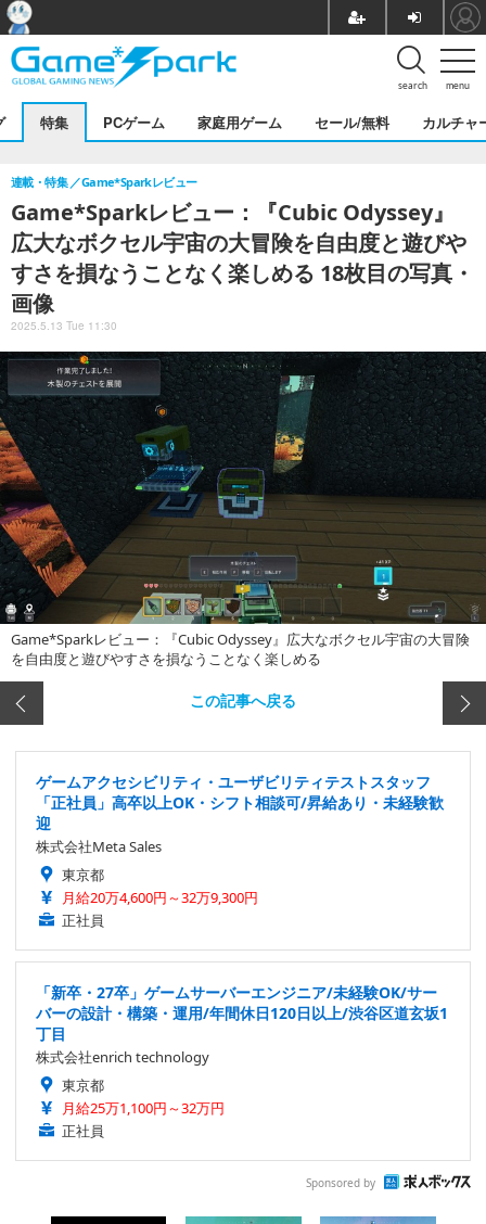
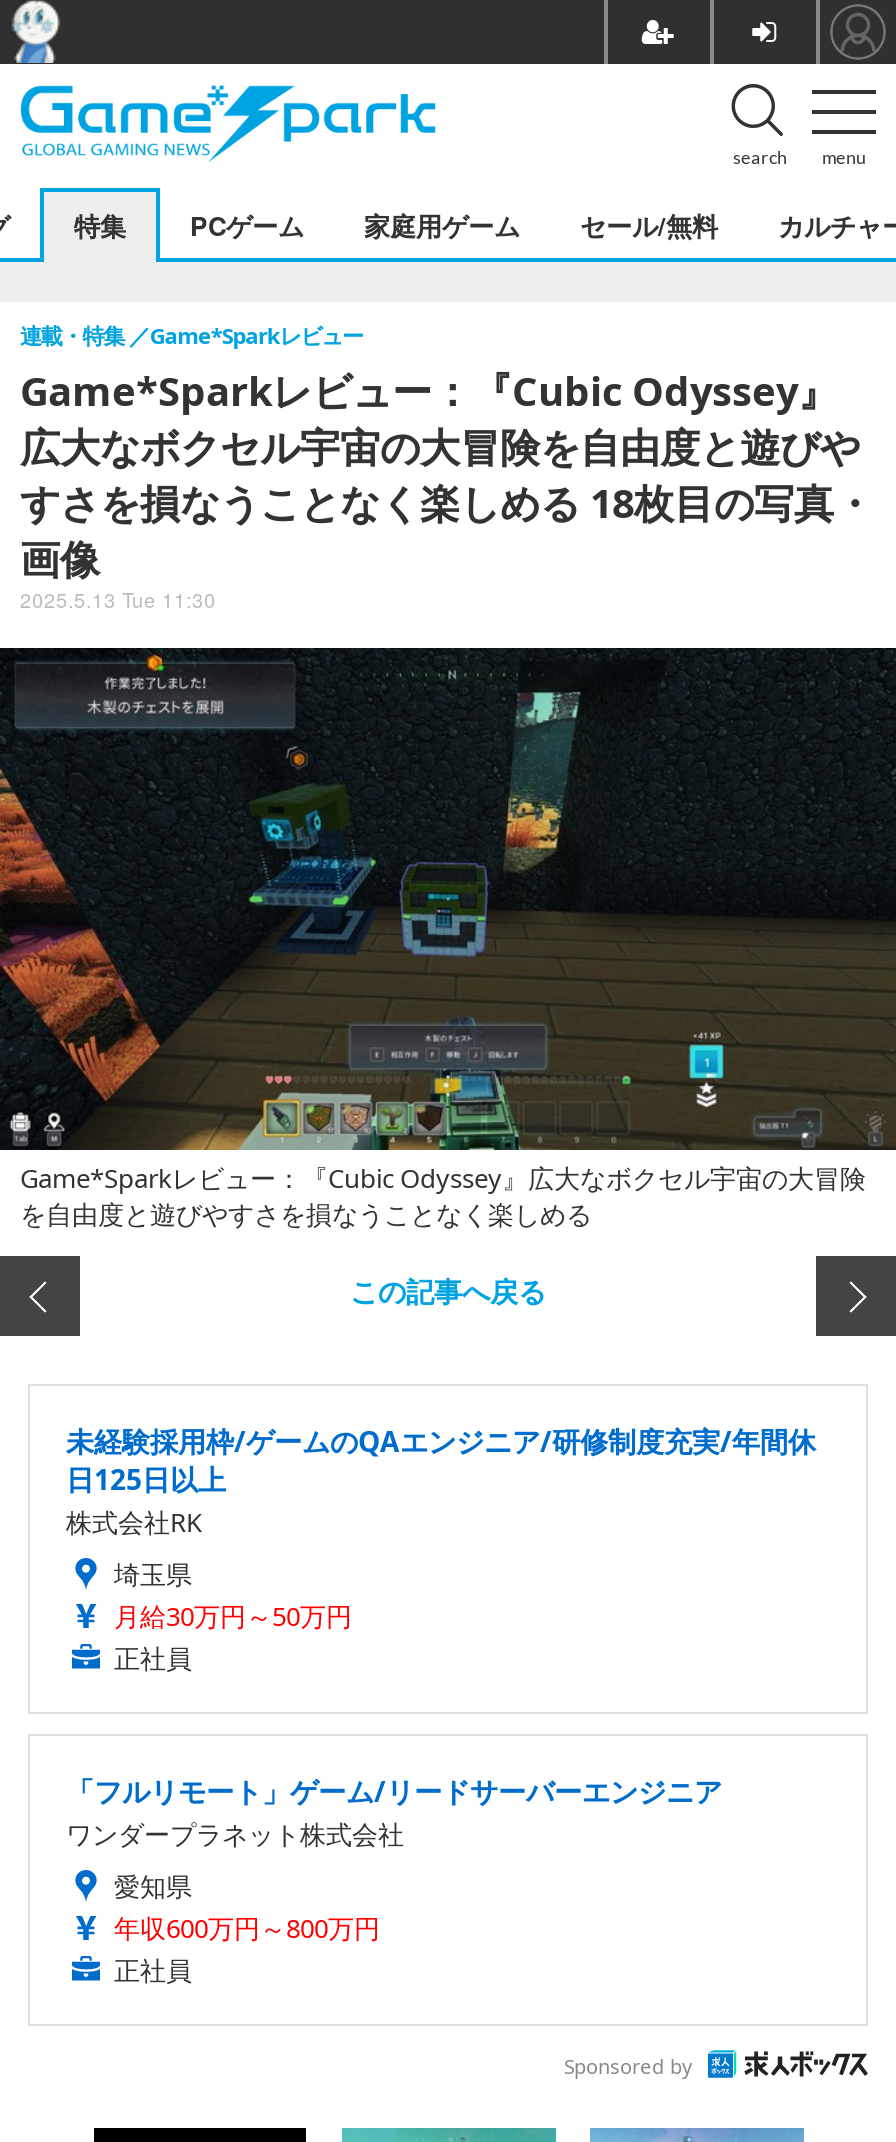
- ゲームアクセシビリティ・ユーザビリティテストスタッフ
- 「正社員」高卒以上OK・シフト相談可/昇給あり・未経験歓
- 迎
- 株式会社Meta Sales
- 東京都
- 月給20万4,600円～32万9,300円
+ 未経験採用枠/ゲームのQAエンジニア/研修制度充実/年間休
+ 日125日以上
+ 株式会社RK
+ 埼玉県
+ 月給30万円～50万円

- 「新卒・27卒」ゲームサーバーエンジニア/未経験OK/サー
- バーの設計・構築・運用/年間休日120日以上/渋谷区道玄坂1
- 丁目
- 株式会社enrich technology
- 東京都
- 月給25万1,100円～32万円
+ 「フルリモート」ゲーム/リードサーバーエンジニア
+ ワンダープラネット株式会社
+ 愛知県
+ 年収600万円～800万円
